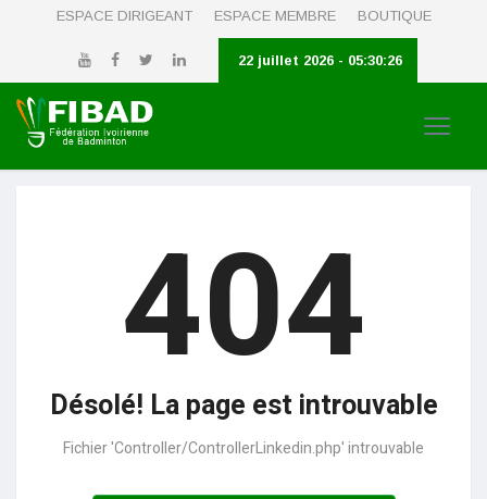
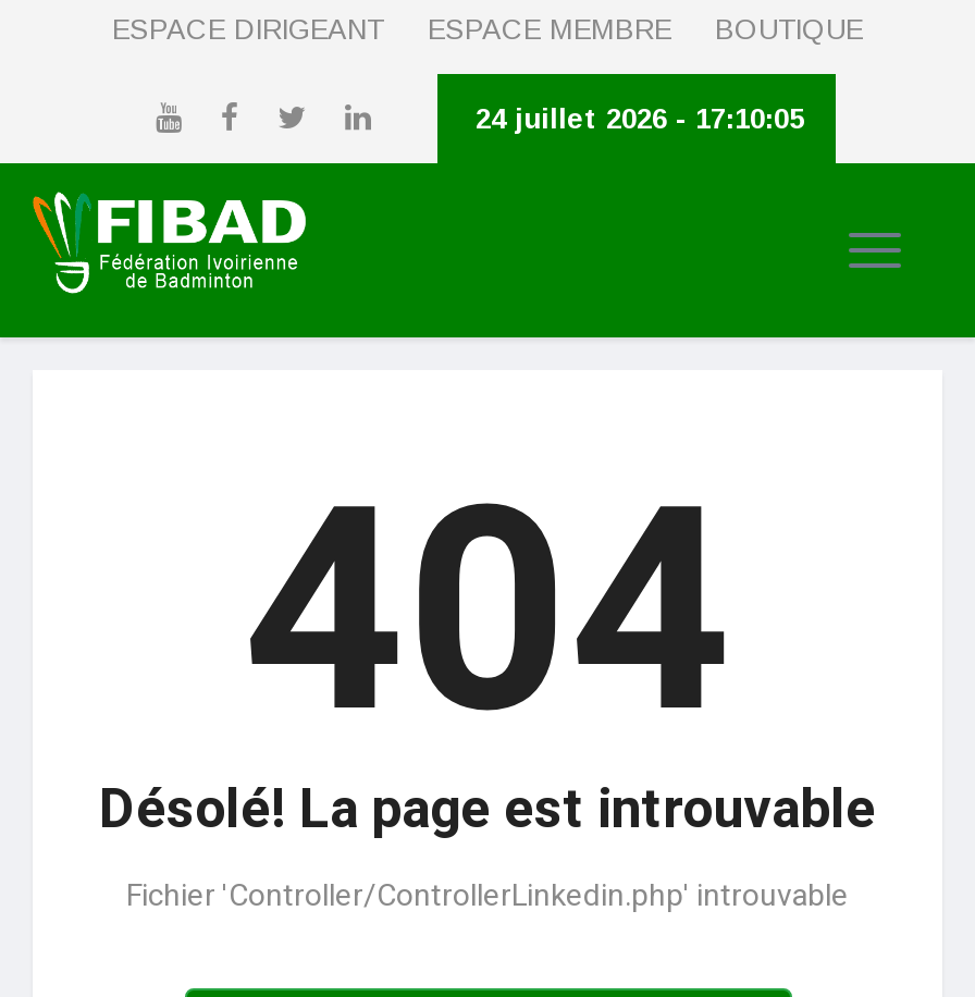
- 22 juillet 2026 - 05:30:26
+ 24 juillet 2026 - 17:10:05
